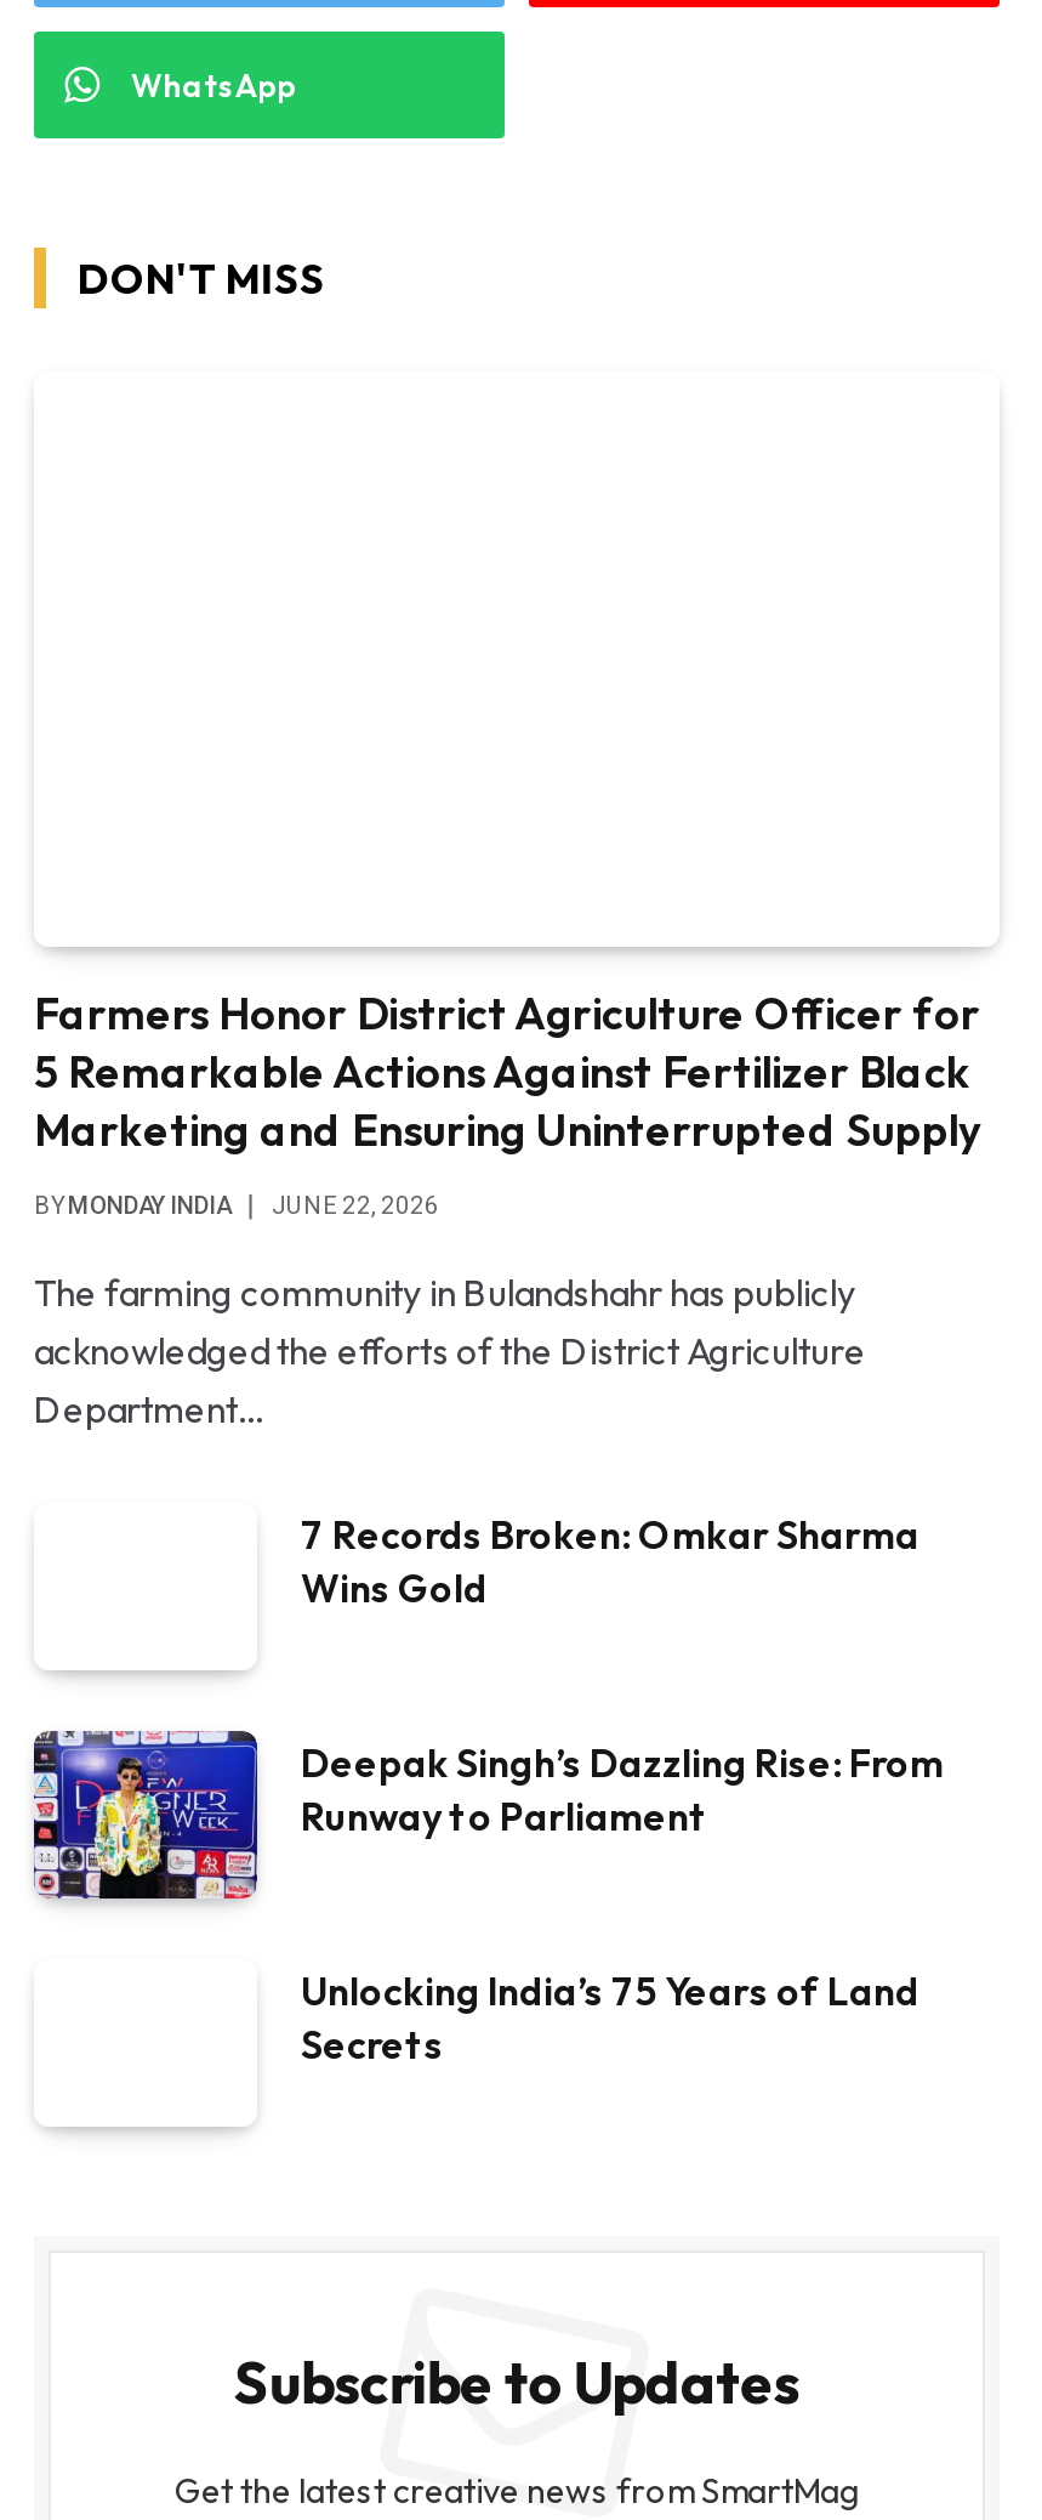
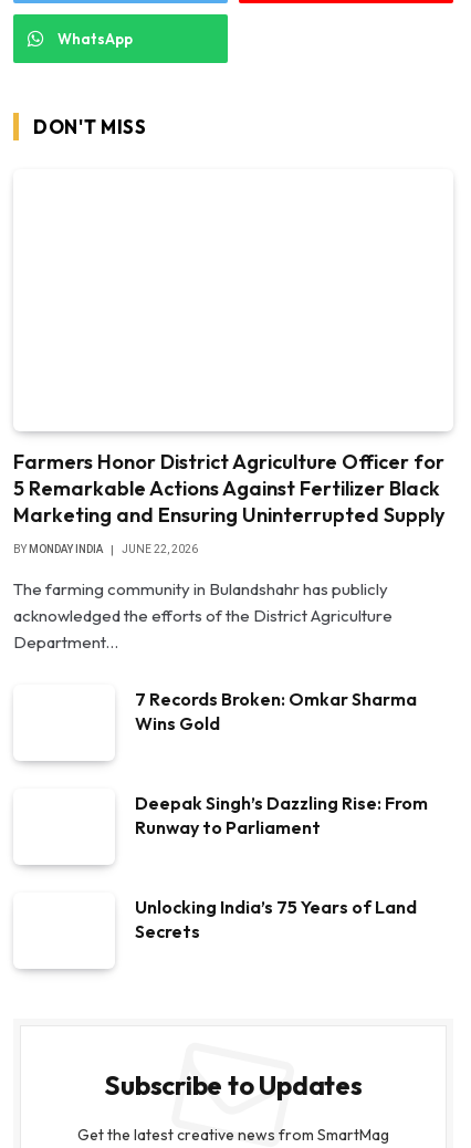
- [image]
